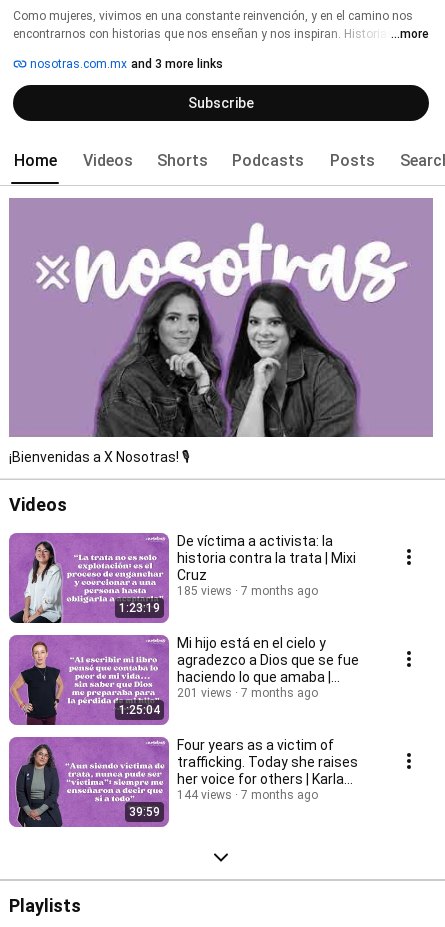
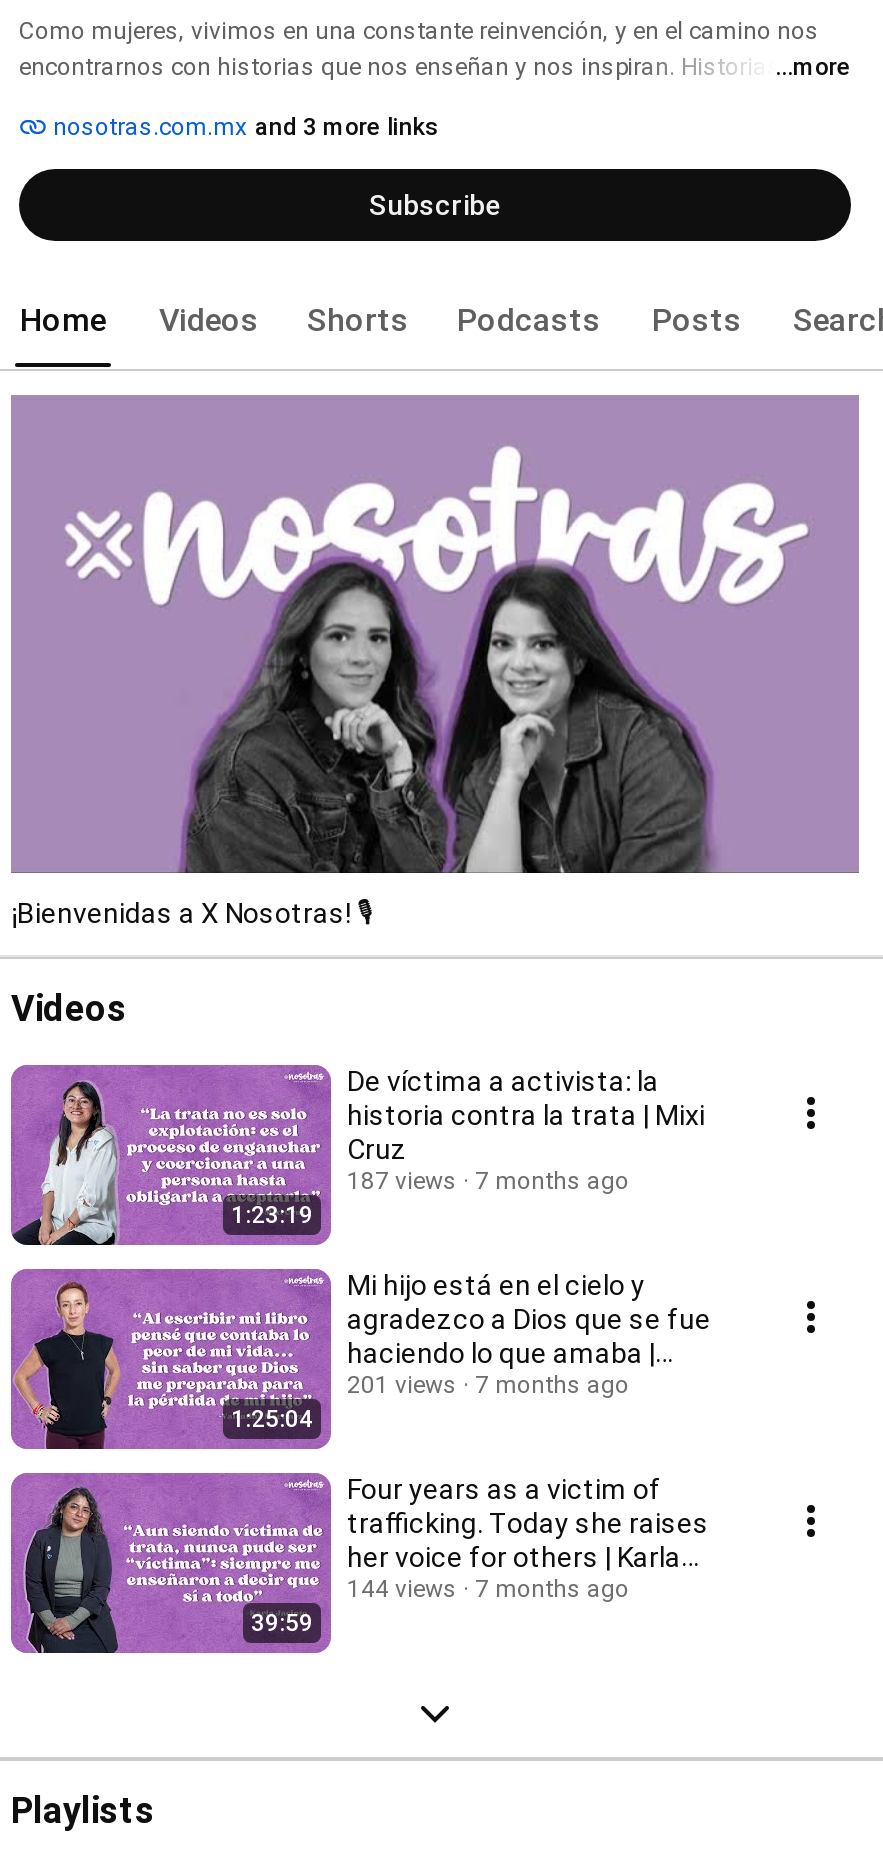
- 185 views 7 months ago
+ 187 views 7 months ago
